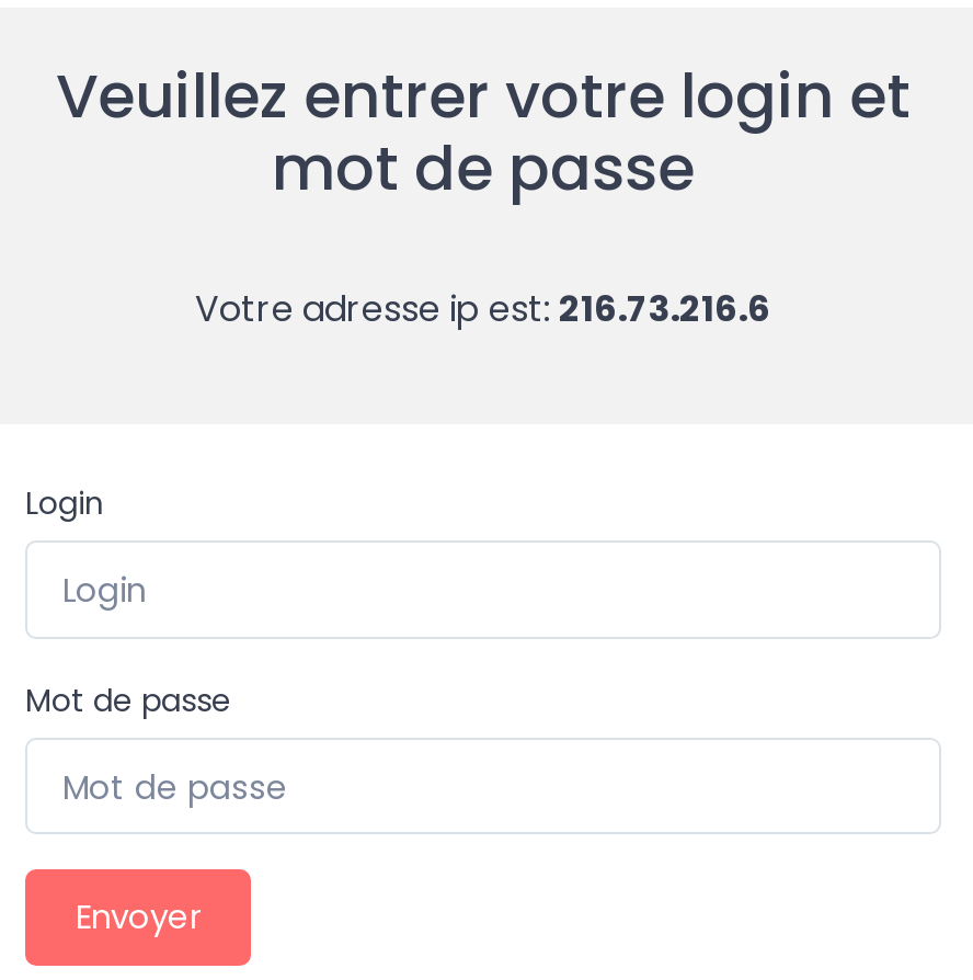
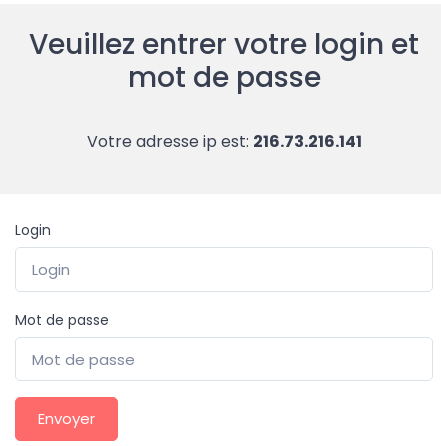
- Votre adresse ip est: 216.73.216.6
+ Votre adresse ip est: 216.73.216.141
